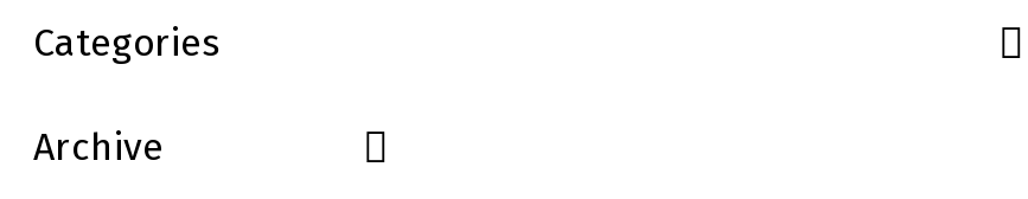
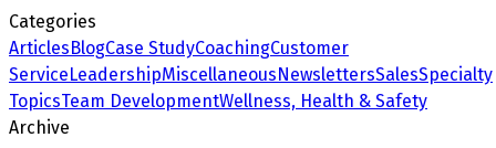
+ ArticlesBlogCase StudyCoachingCustomer
+ ServiceLeadershipMiscellaneousNewslettersSalesSpecialty
+ TopicsTeam DevelopmentWellness, Health & Safety
